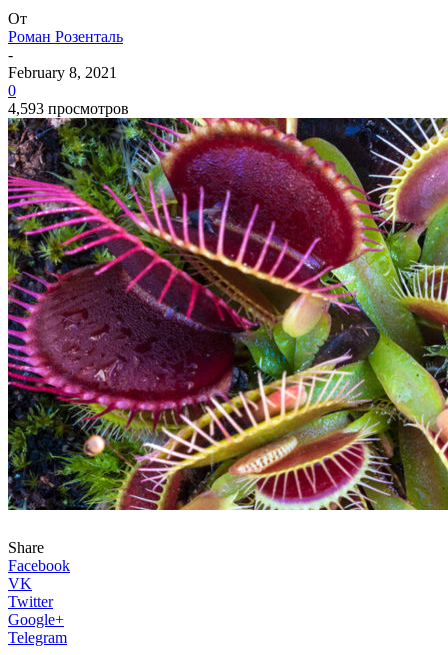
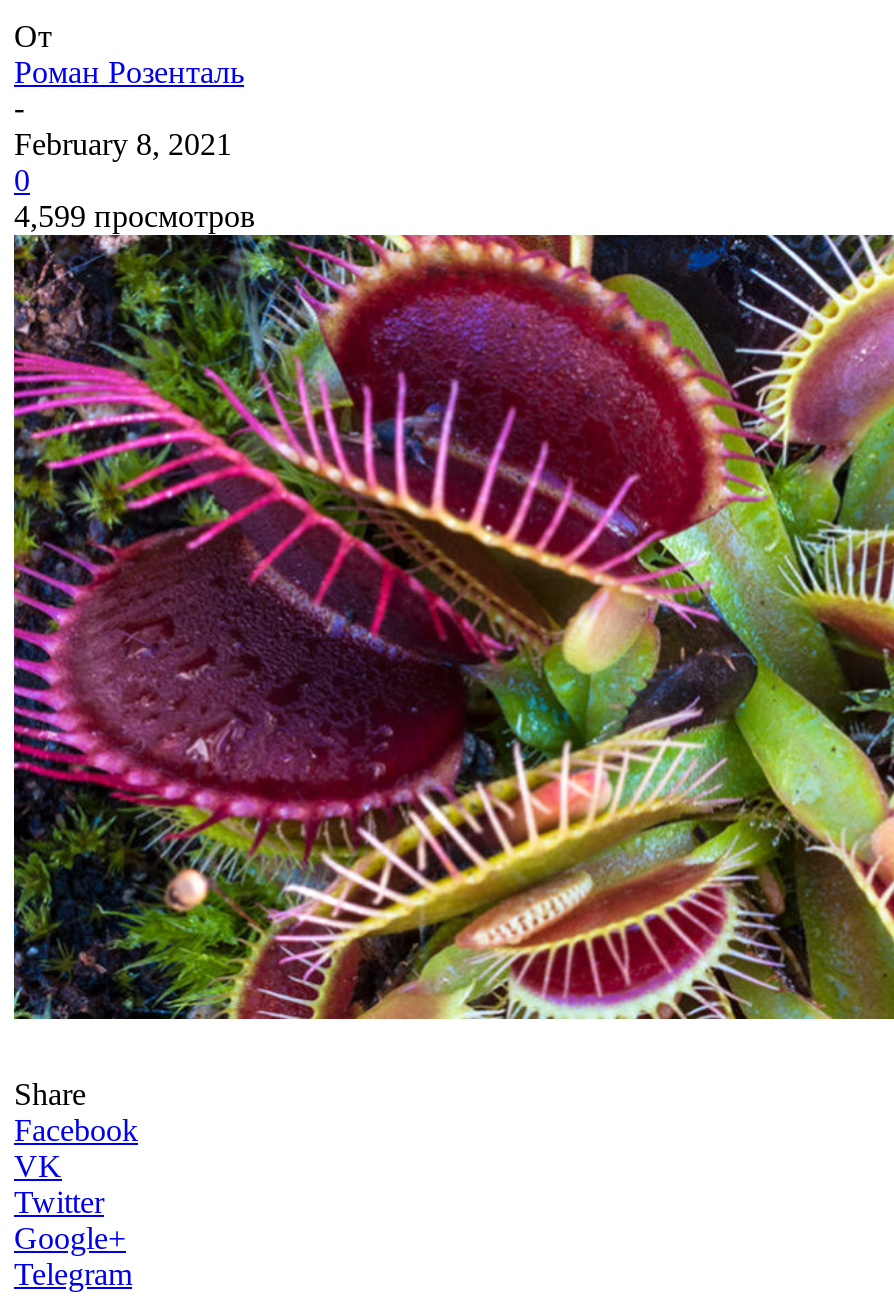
- 4,593 просмотров
+ 4,599 просмотров
